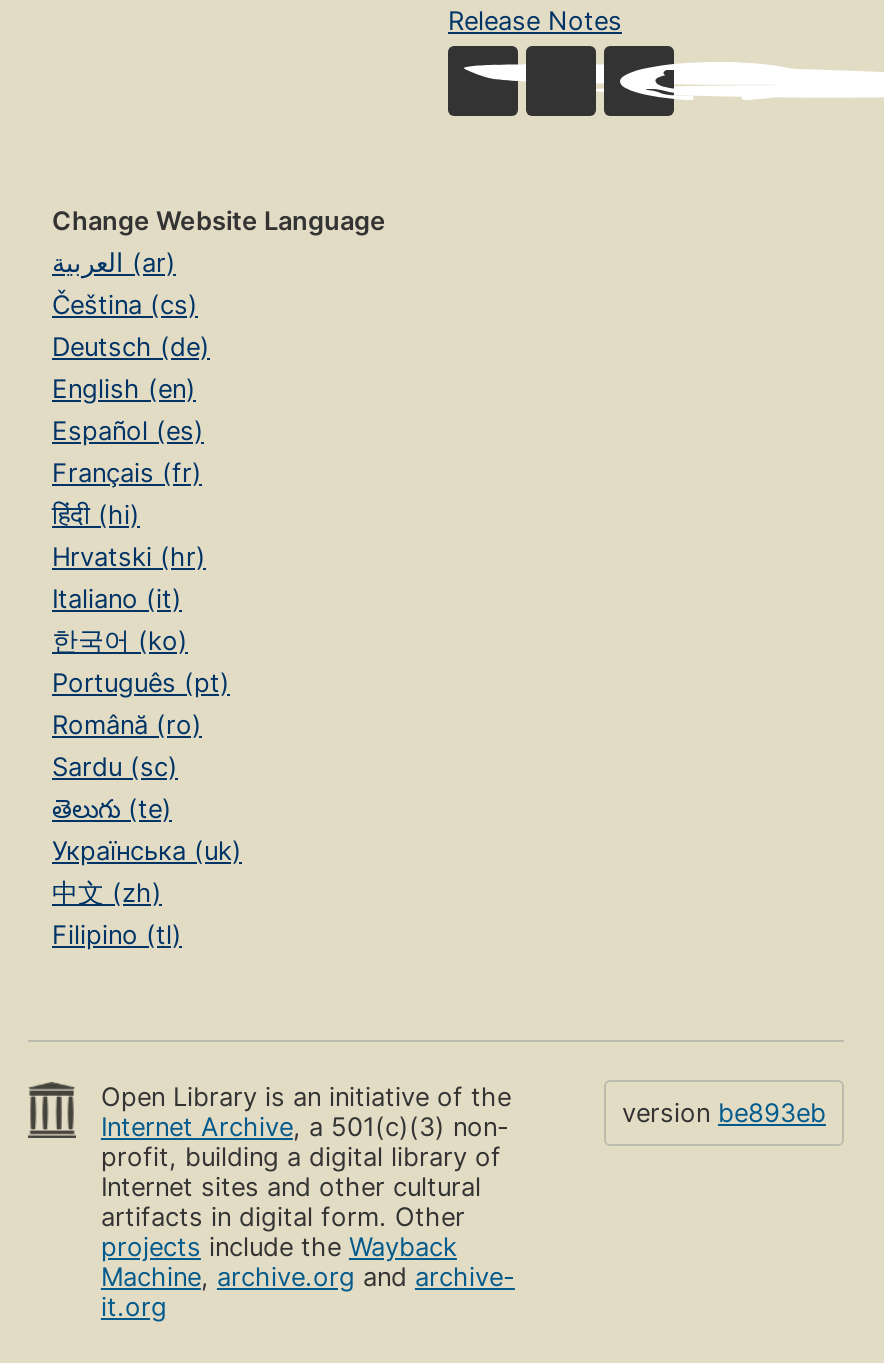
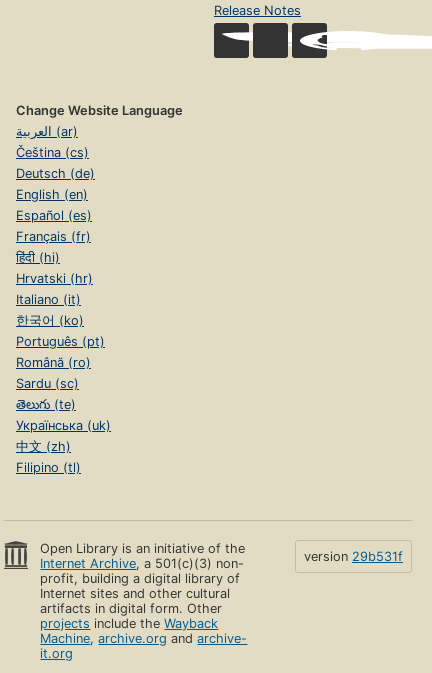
- version be893eb
+ version 29b531f
